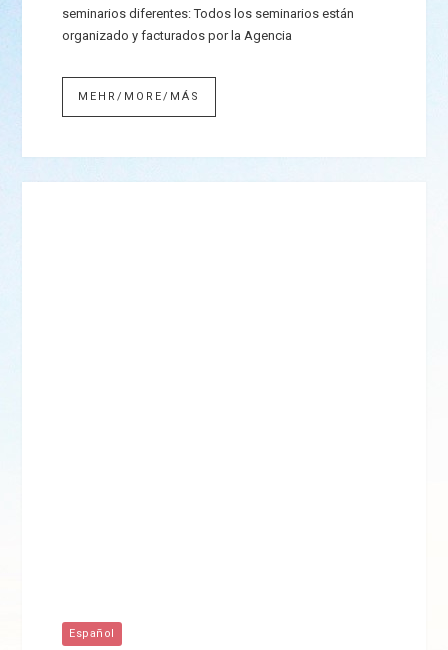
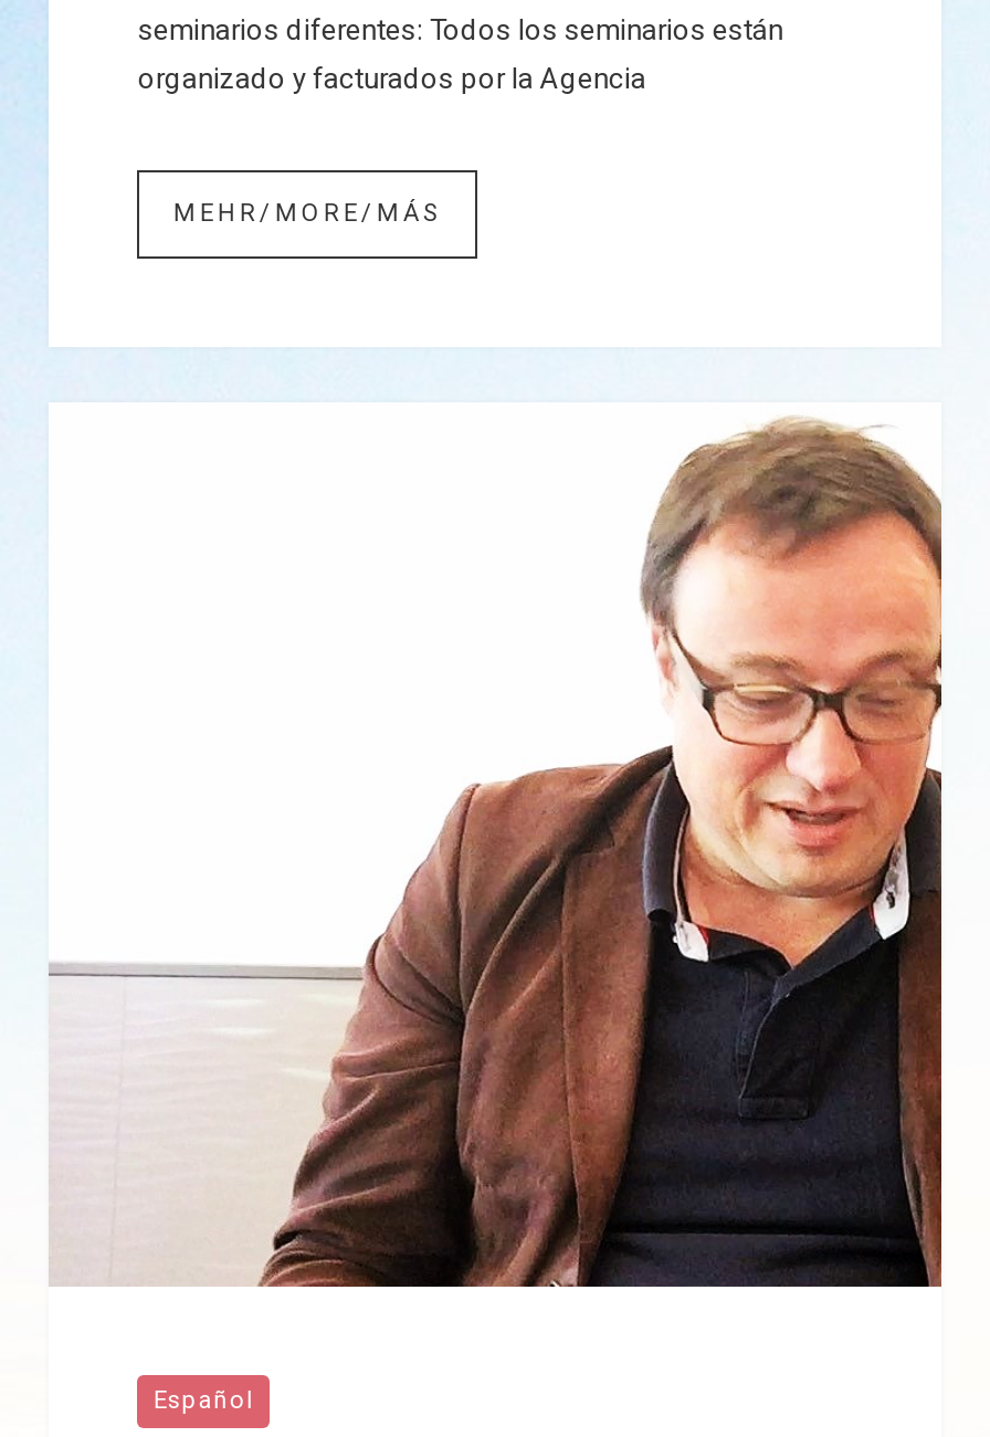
+ [image]
